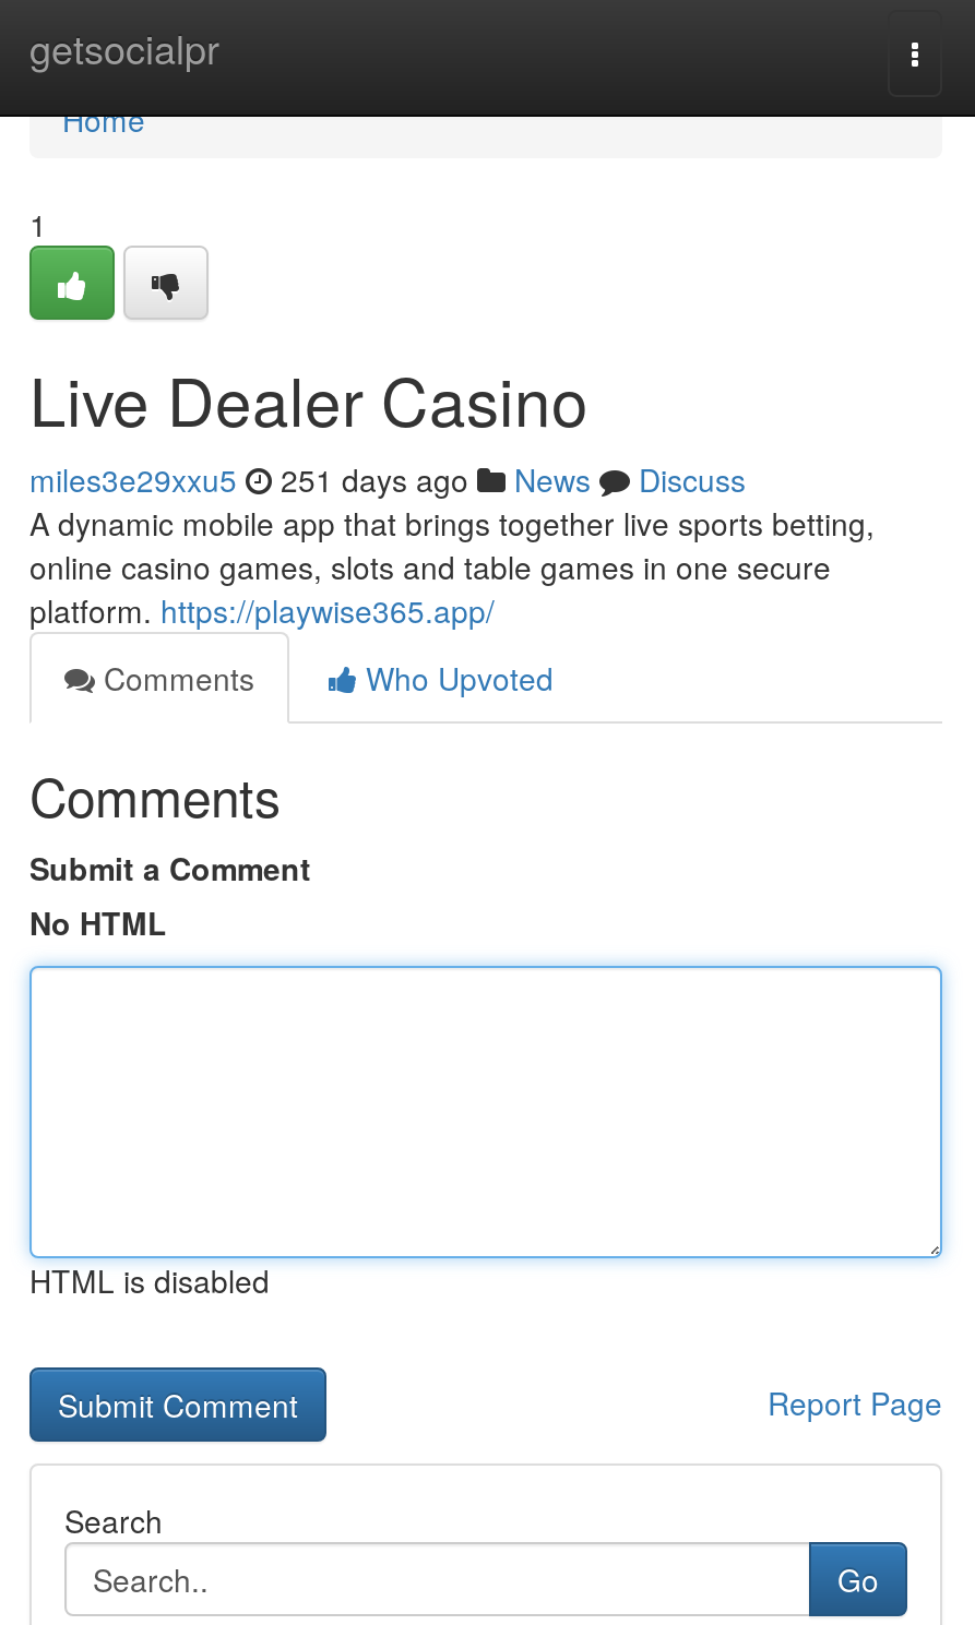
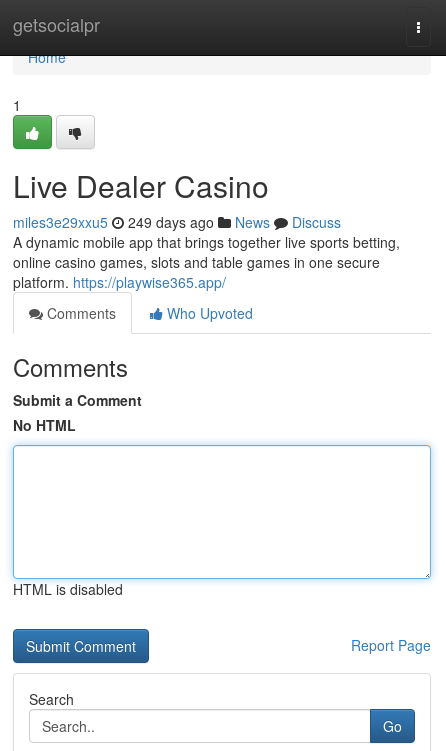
- miles3e29xxu5 251 days ago News Discuss
+ miles3e29xxu5 249 days ago News Discuss
